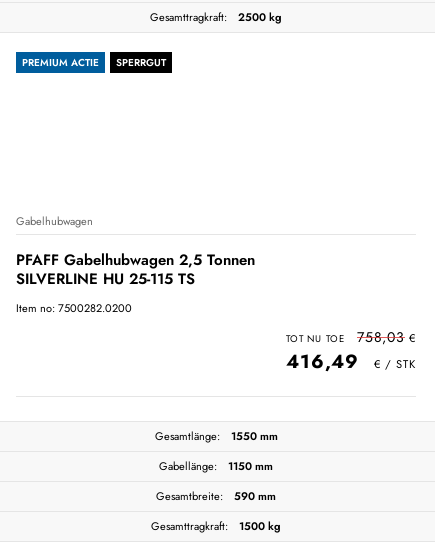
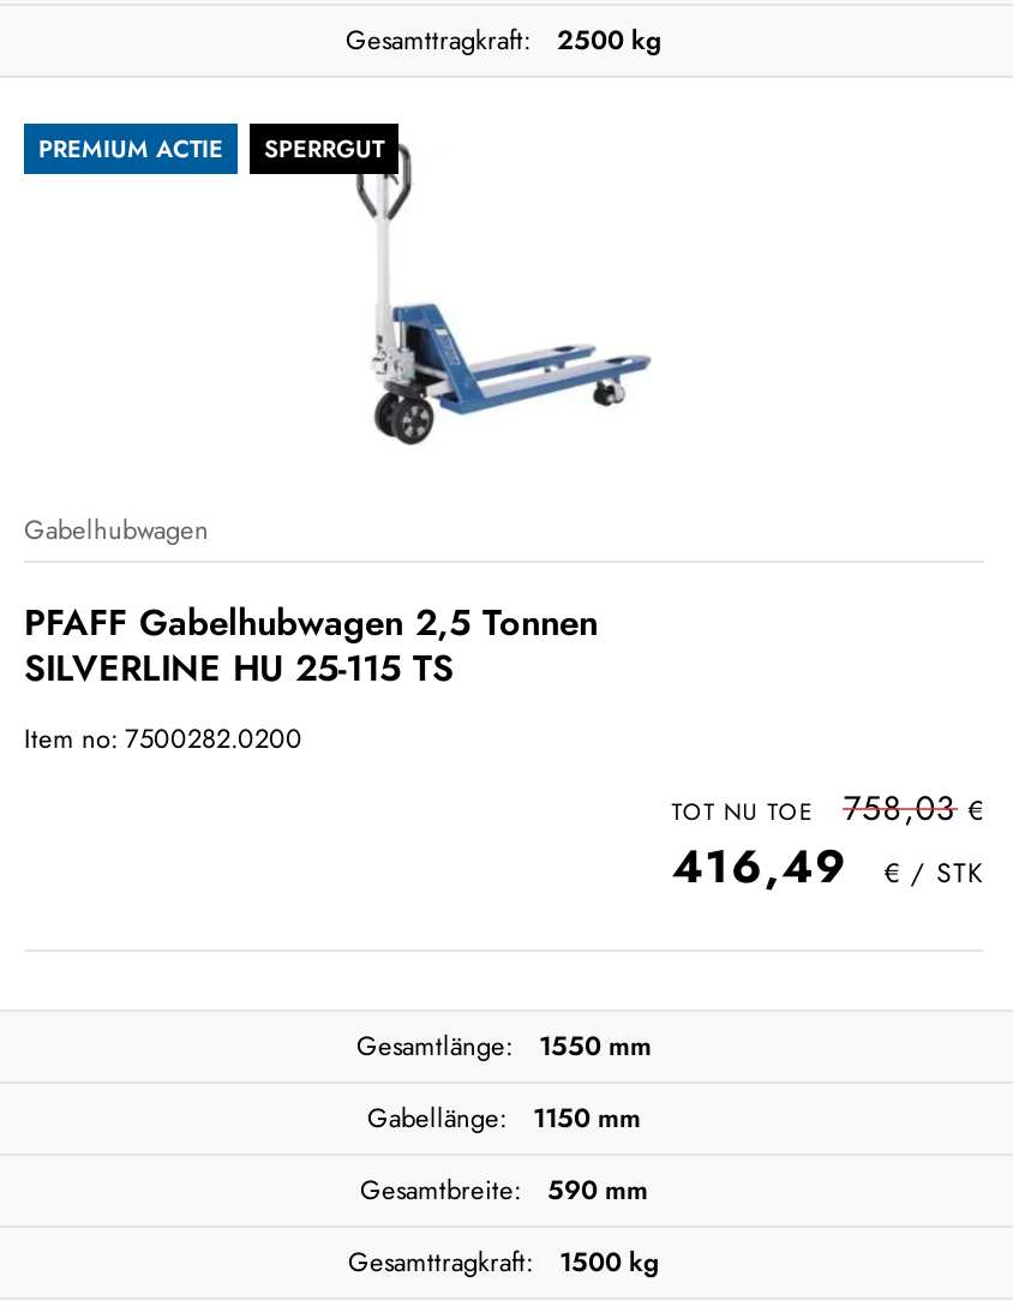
+ [image]
